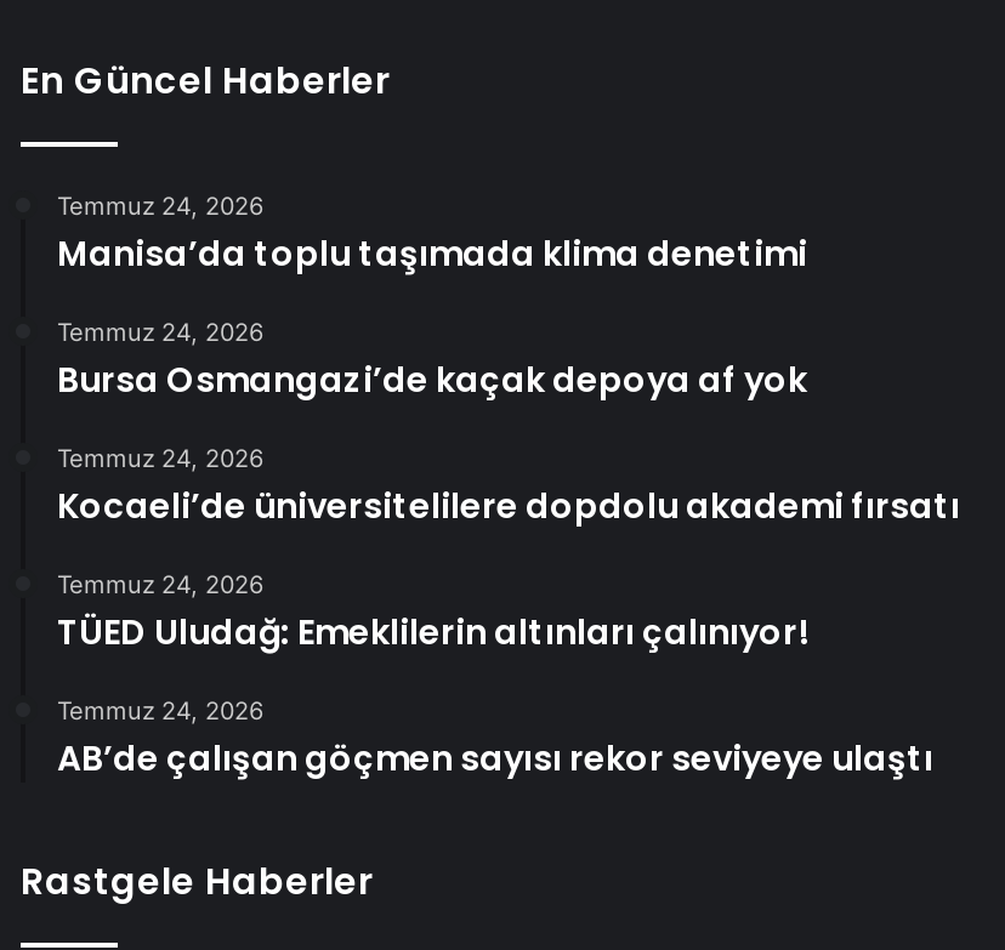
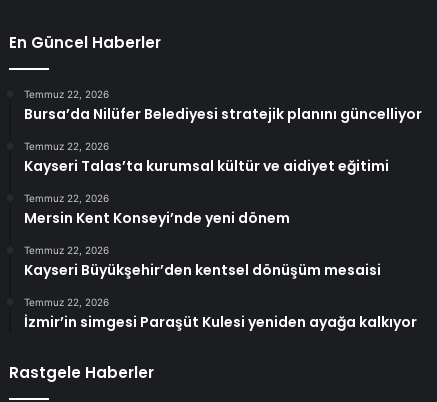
- Temmuz 24, 2026
- Manisa’da toplu taşımada klima denetimi
+ Temmuz 22, 2026
+ Bursa’da Nilüfer Belediyesi stratejik planını güncelliyor

- Temmuz 24, 2026
- Bursa Osmangazi’de kaçak depoya af yok
+ Temmuz 22, 2026
+ Kayseri Talas’ta kurumsal kültür ve aidiyet eğitimi

- Temmuz 24, 2026
- Kocaeli’de üniversitelilere dopdolu akademi fırsatı
+ Temmuz 22, 2026
+ Mersin Kent Konseyi’nde yeni dönem

- Temmuz 24, 2026
- TÜED Uludağ: Emeklilerin altınları çalınıyor!
+ Temmuz 22, 2026
+ Kayseri Büyükşehir’den kentsel dönüşüm mesaisi

- Temmuz 24, 2026
- AB’de çalışan göçmen sayısı rekor seviyeye ulaştı
+ Temmuz 22, 2026
+ İzmir’in simgesi Paraşüt Kulesi yeniden ayağa kalkıyor
